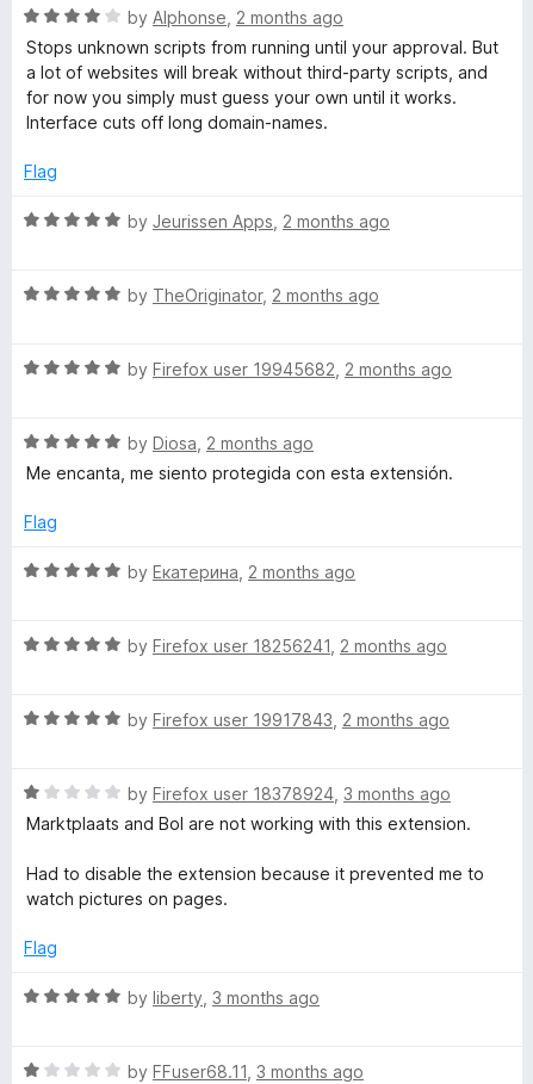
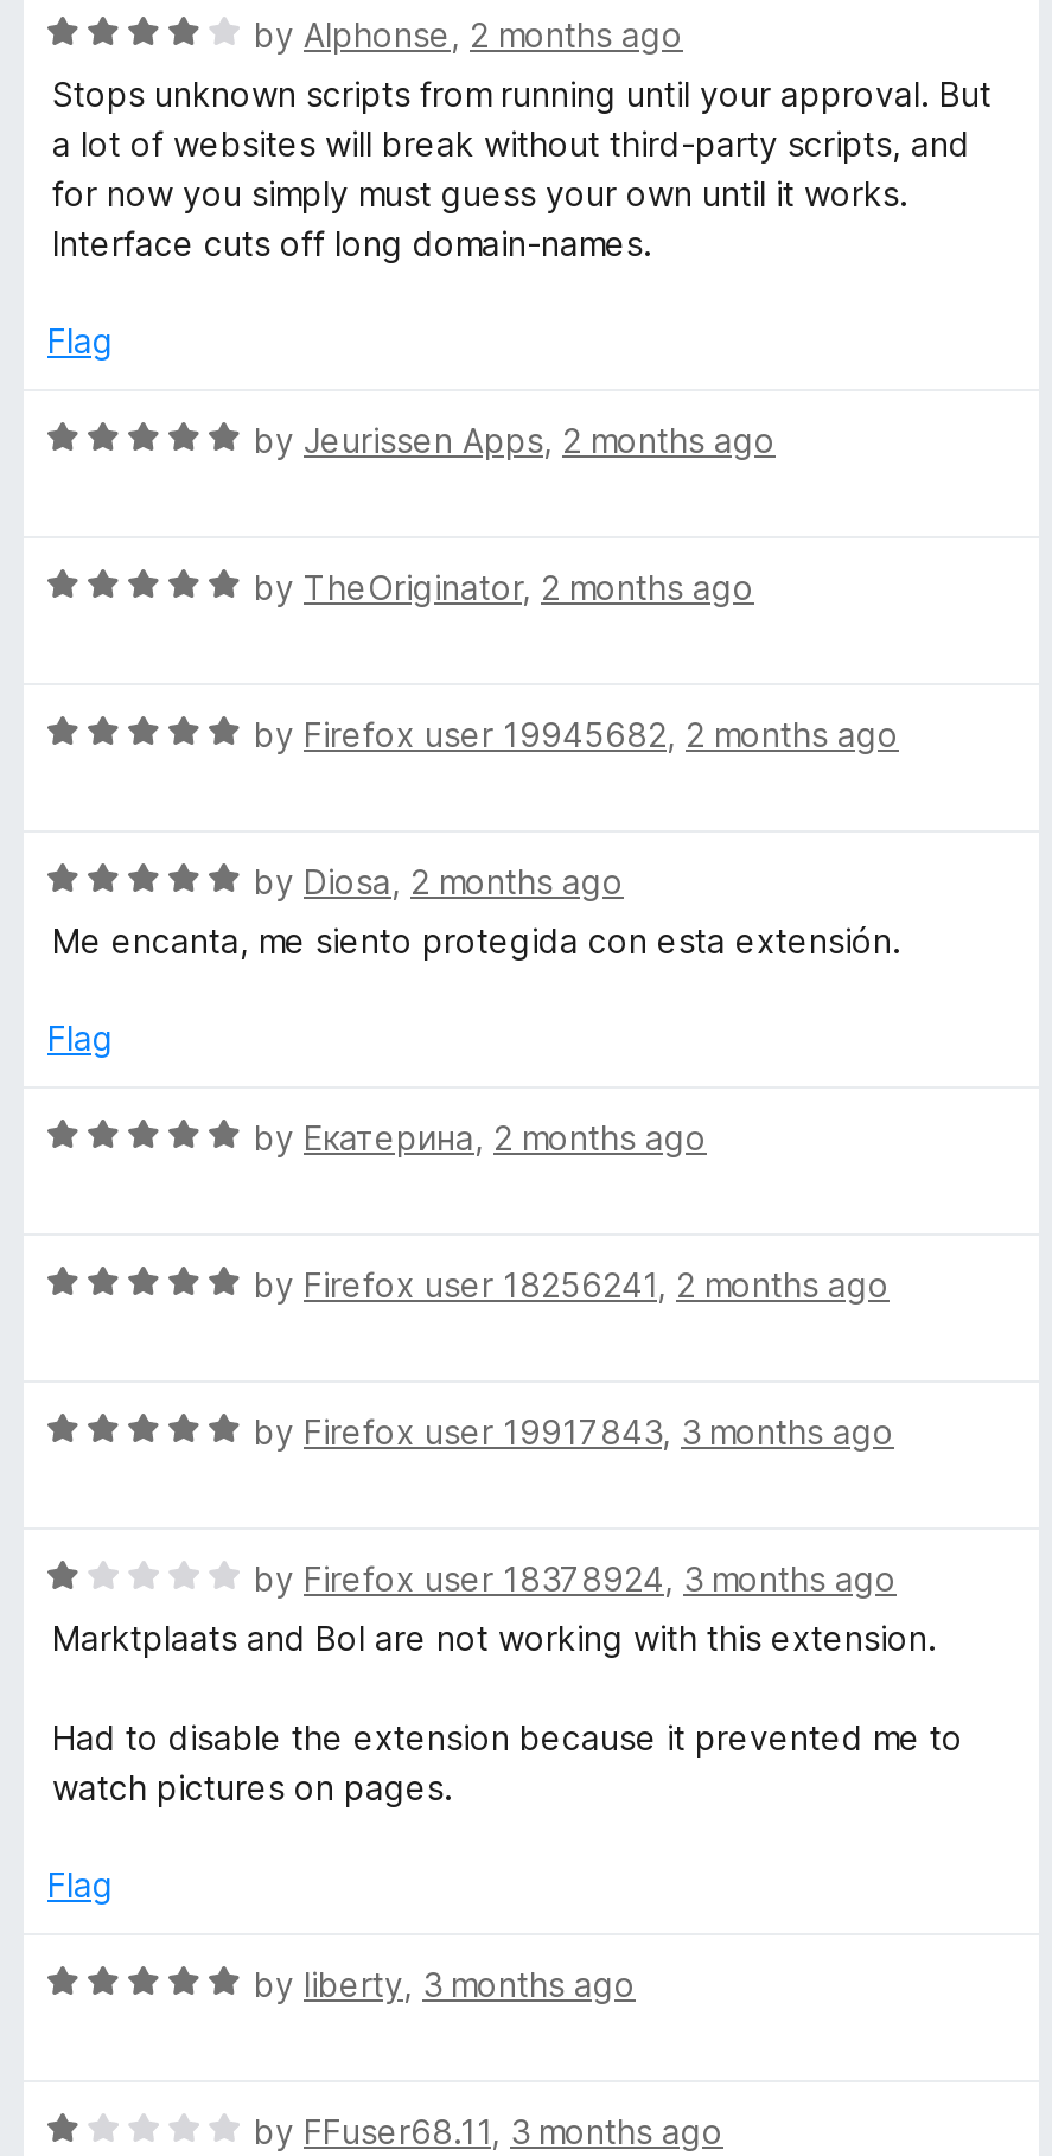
- by Firefox user 19917843, 2 months ago
+ by Firefox user 19917843, 3 months ago
